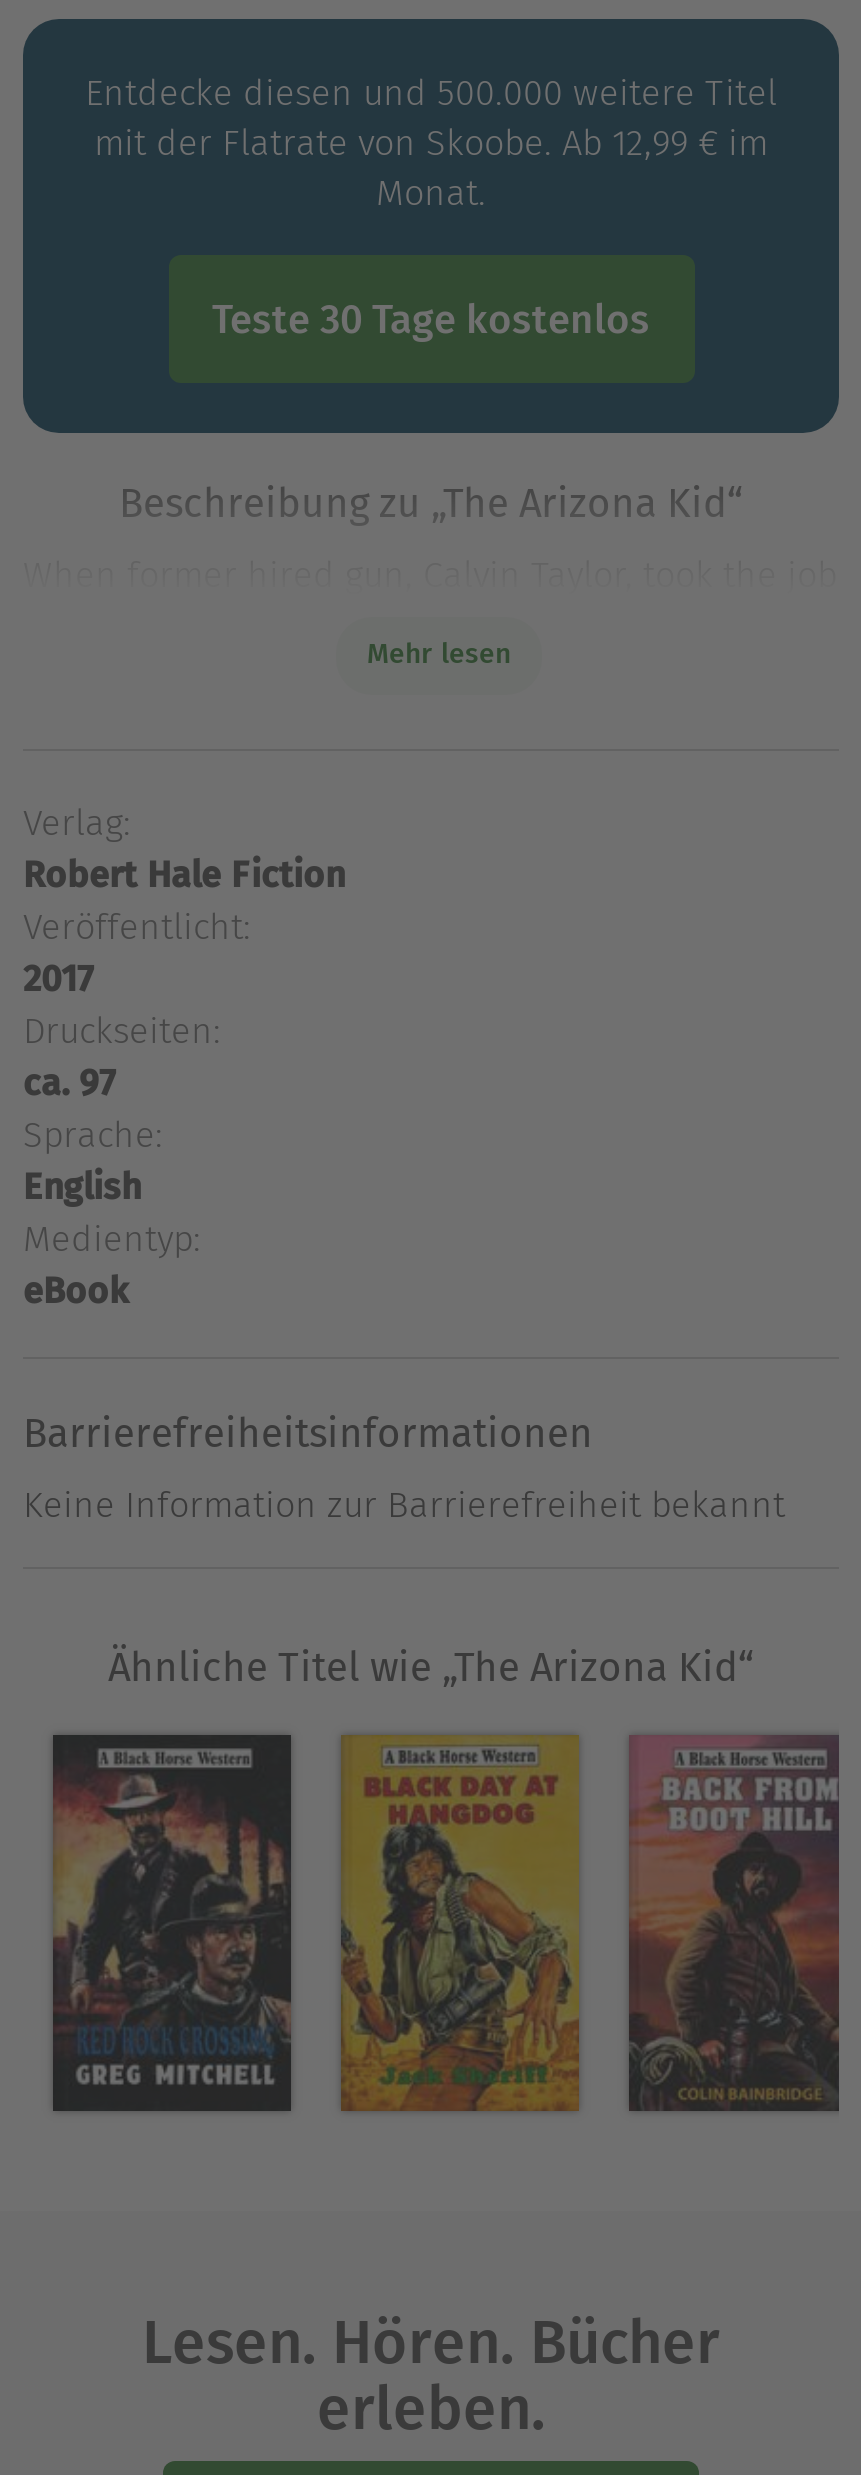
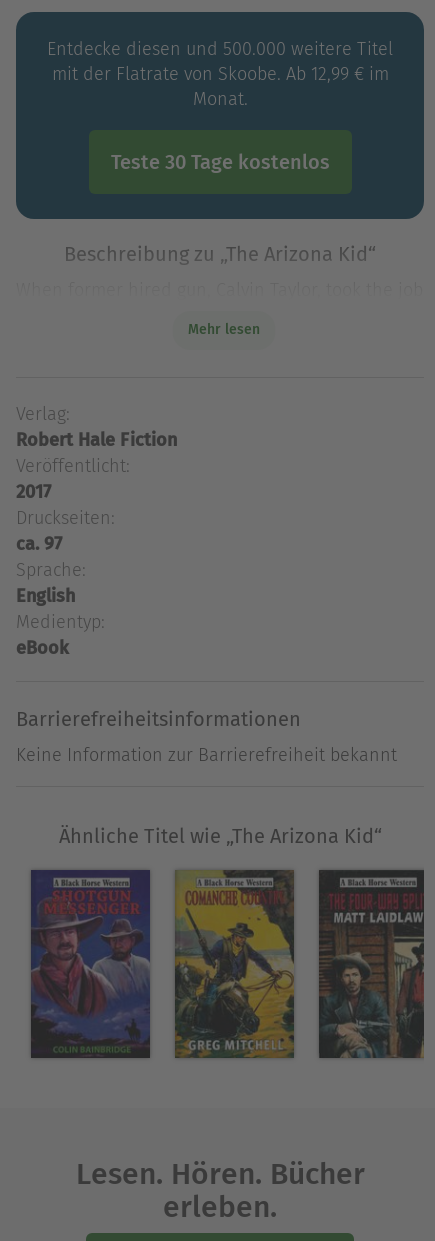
- [image]
+ [image]

- [image]
+ [image]

- [image]
+ [image]
